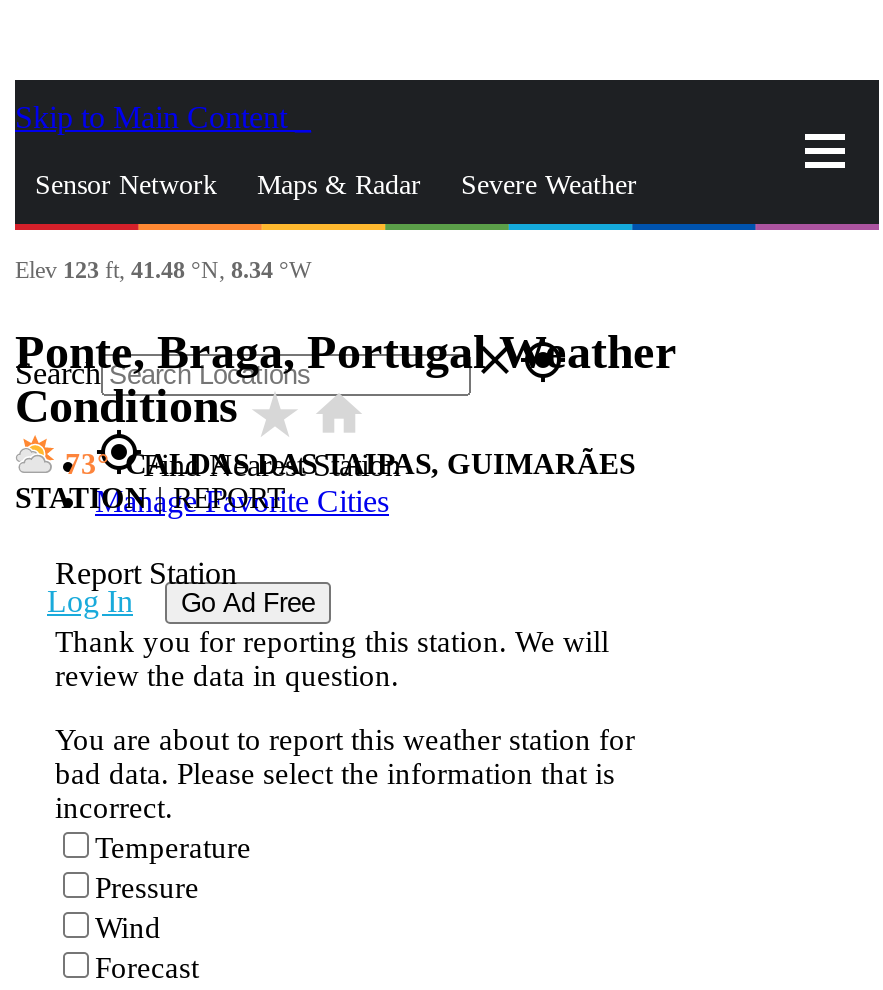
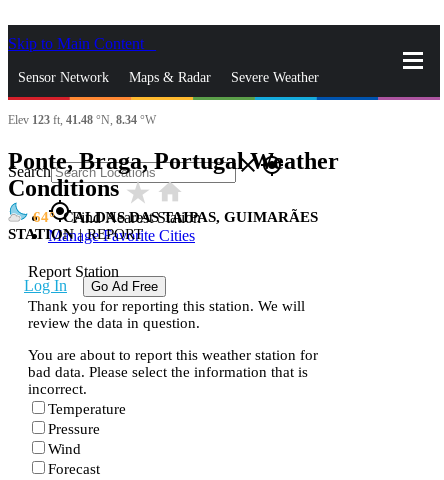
- 73
+ 64
